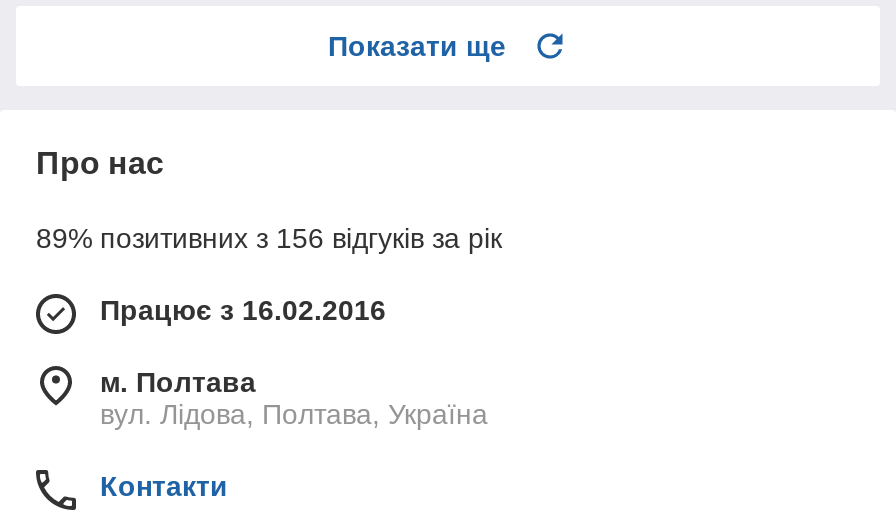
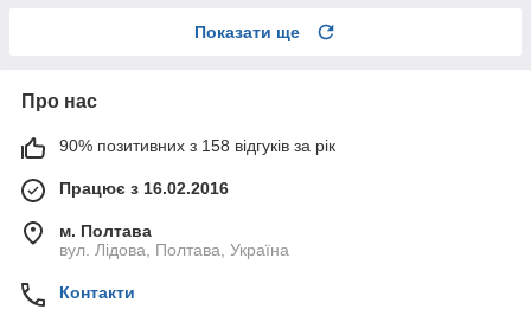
- 89% позитивних з 156 відгуків за рік
+ 90% позитивних з 158 відгуків за рік
